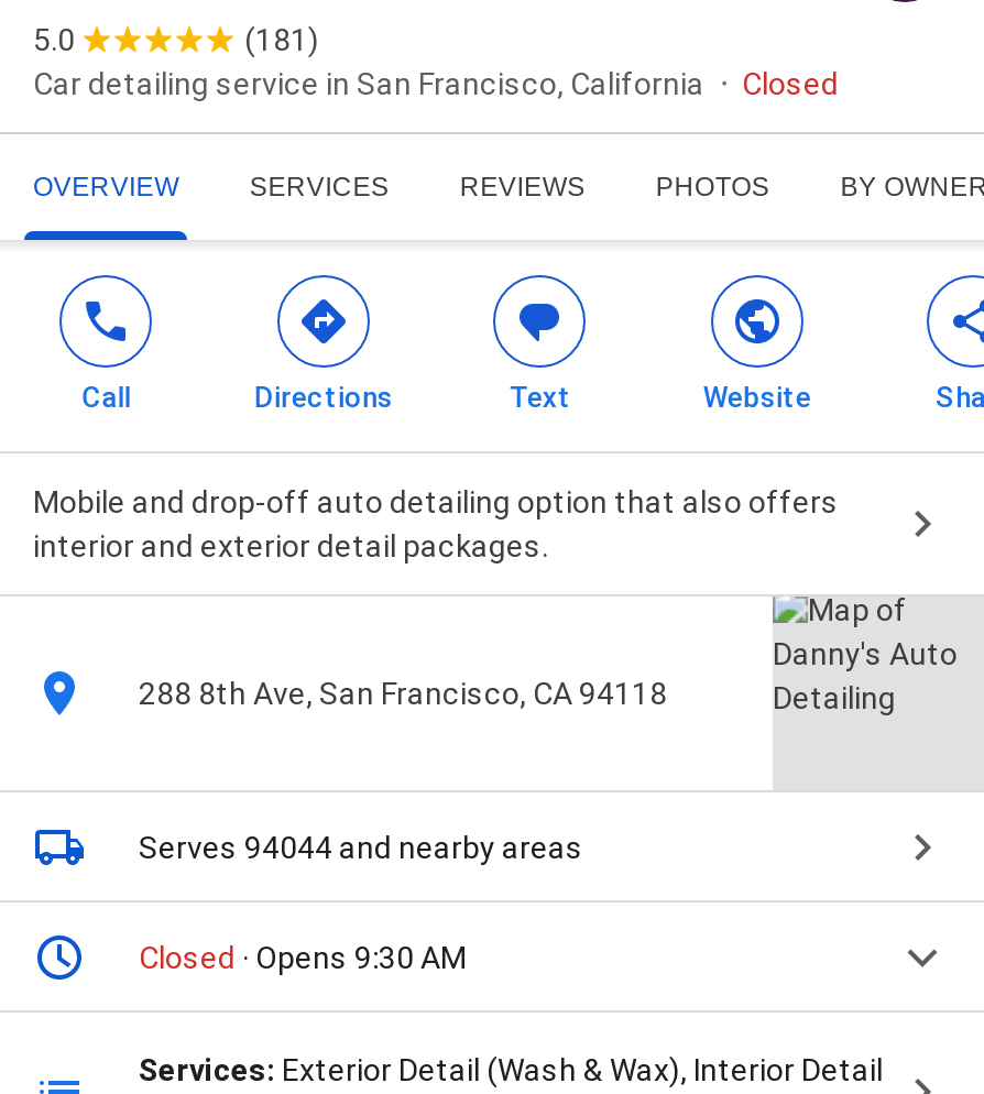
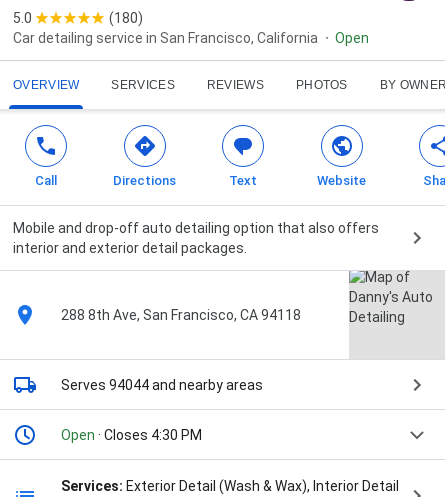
- (181)
+ (180)

- Closed
+ Open

- Closed · Opens 9:30 AM
+ Open · Closes 4:30 PM
